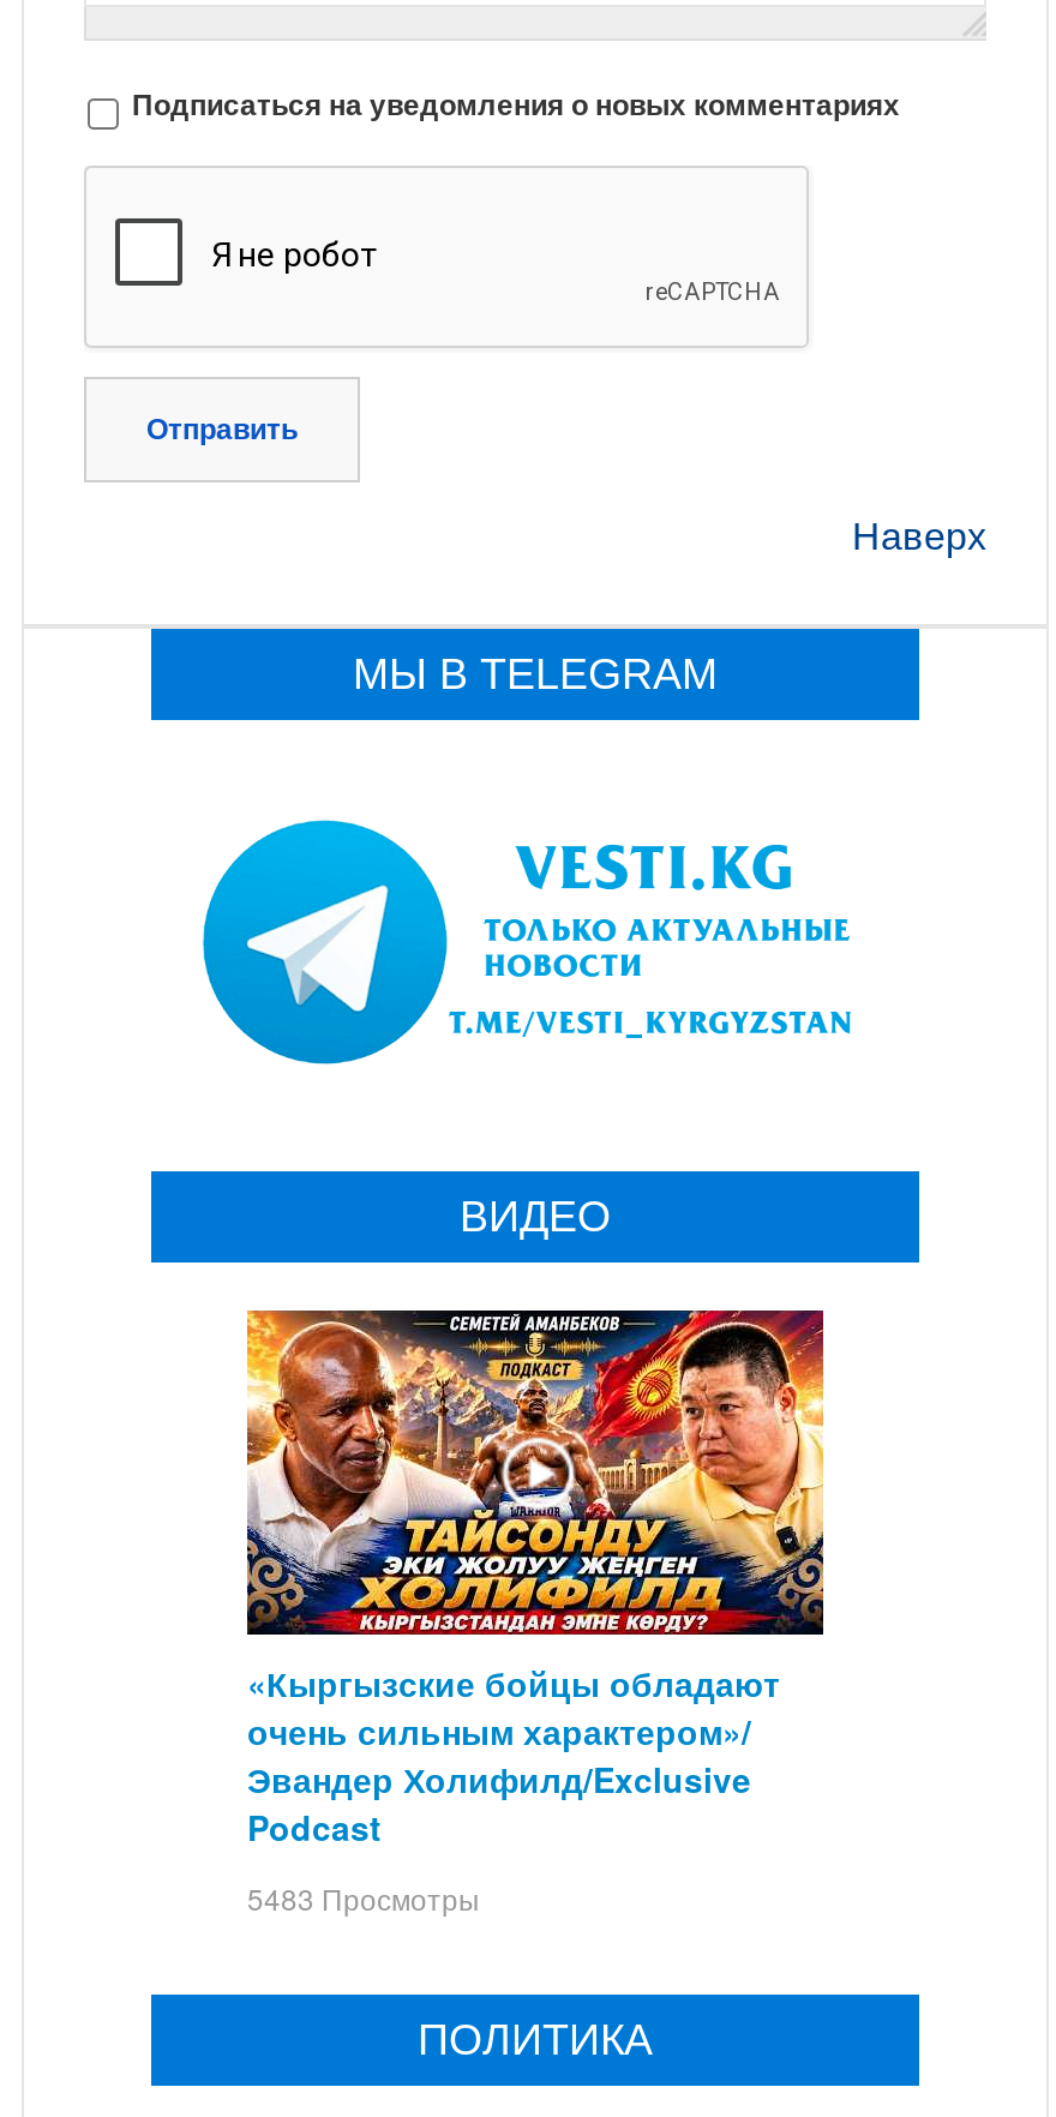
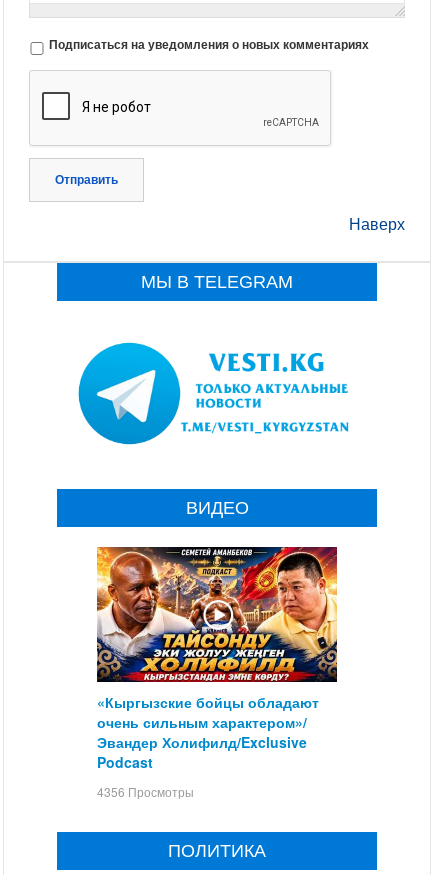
- 5483 Просмотры
+ 4356 Просмотры
